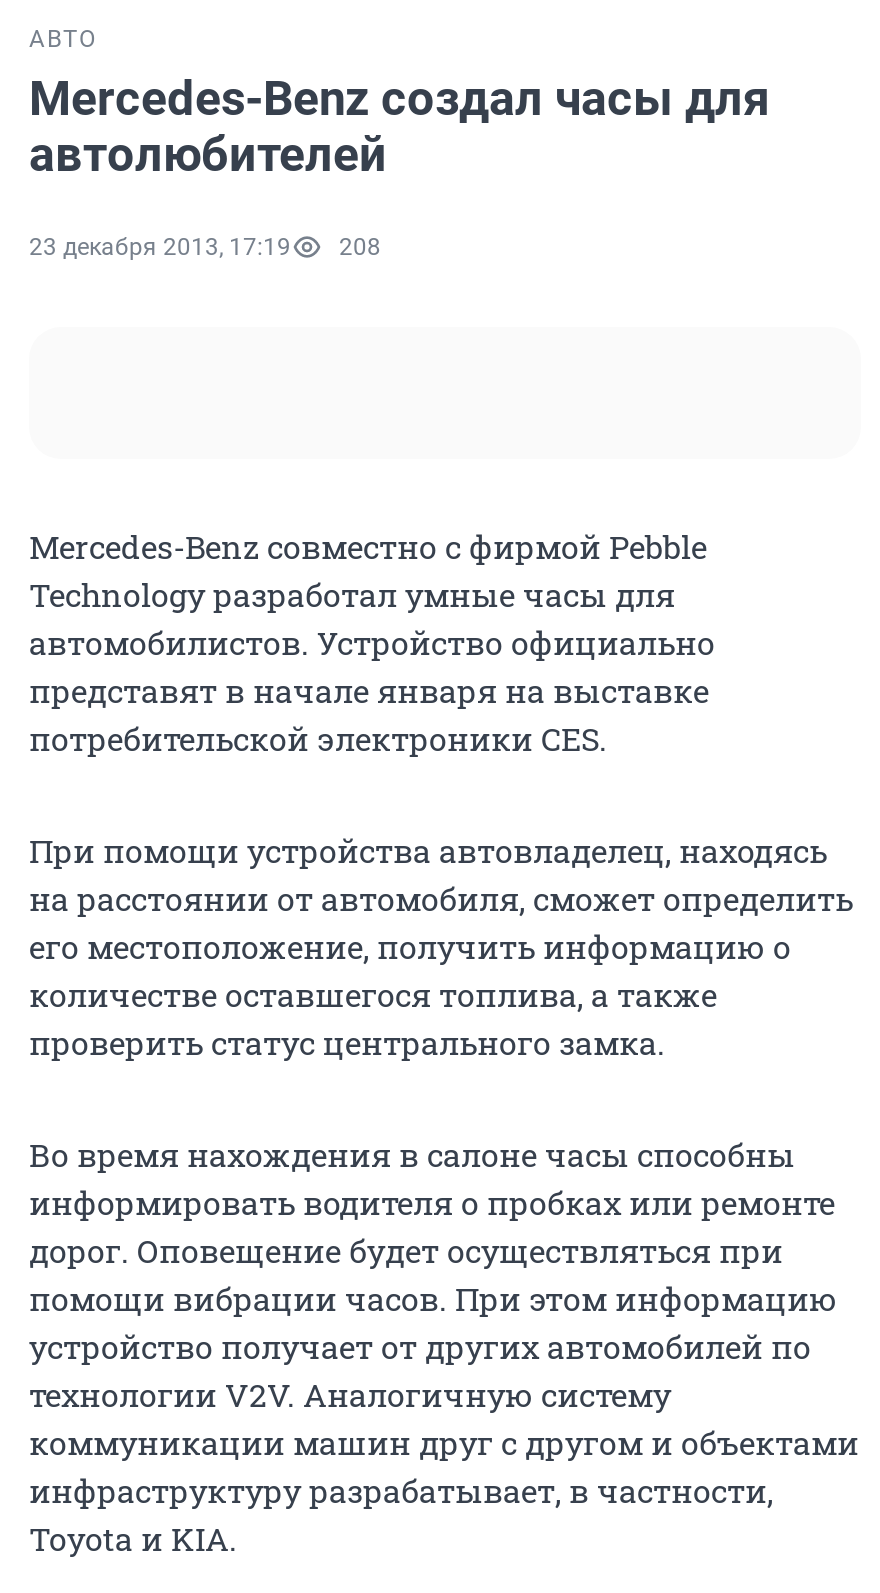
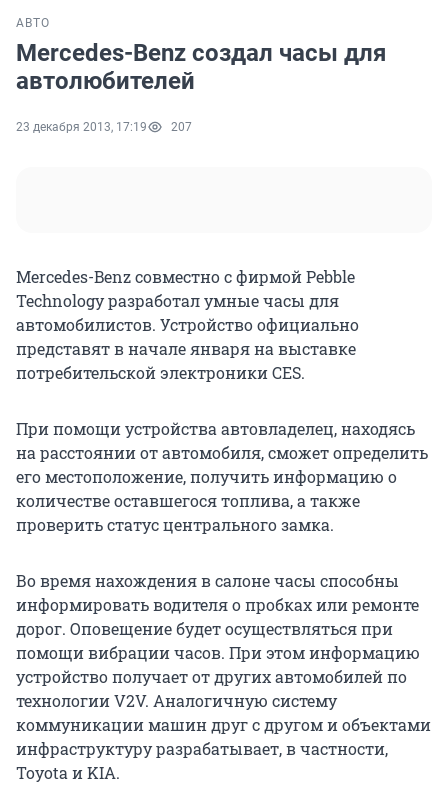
- 23 декабря 2013, 17:19 208
+ 23 декабря 2013, 17:19 207
